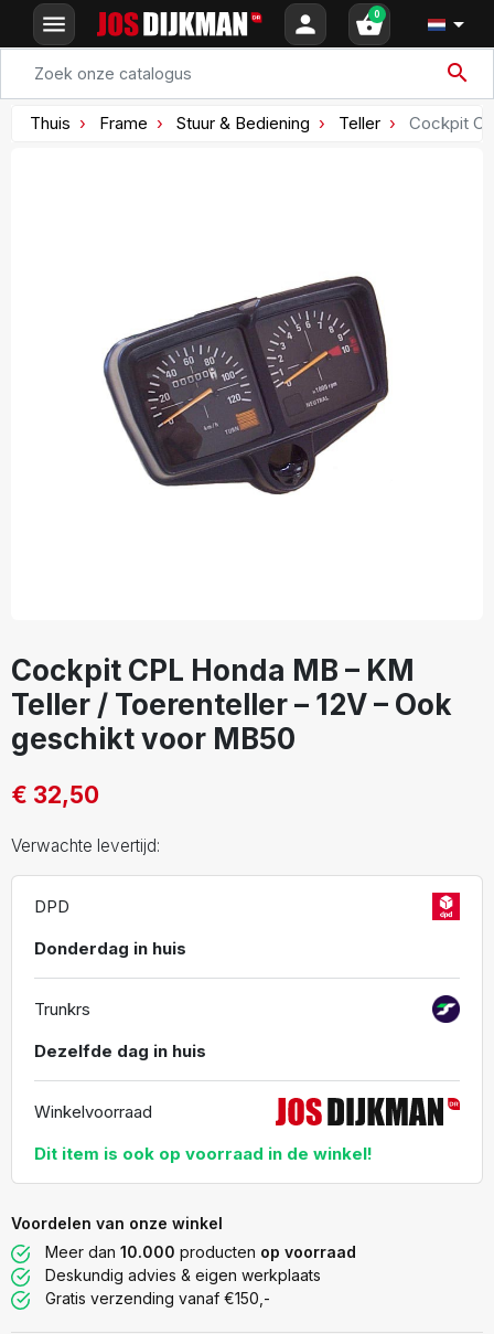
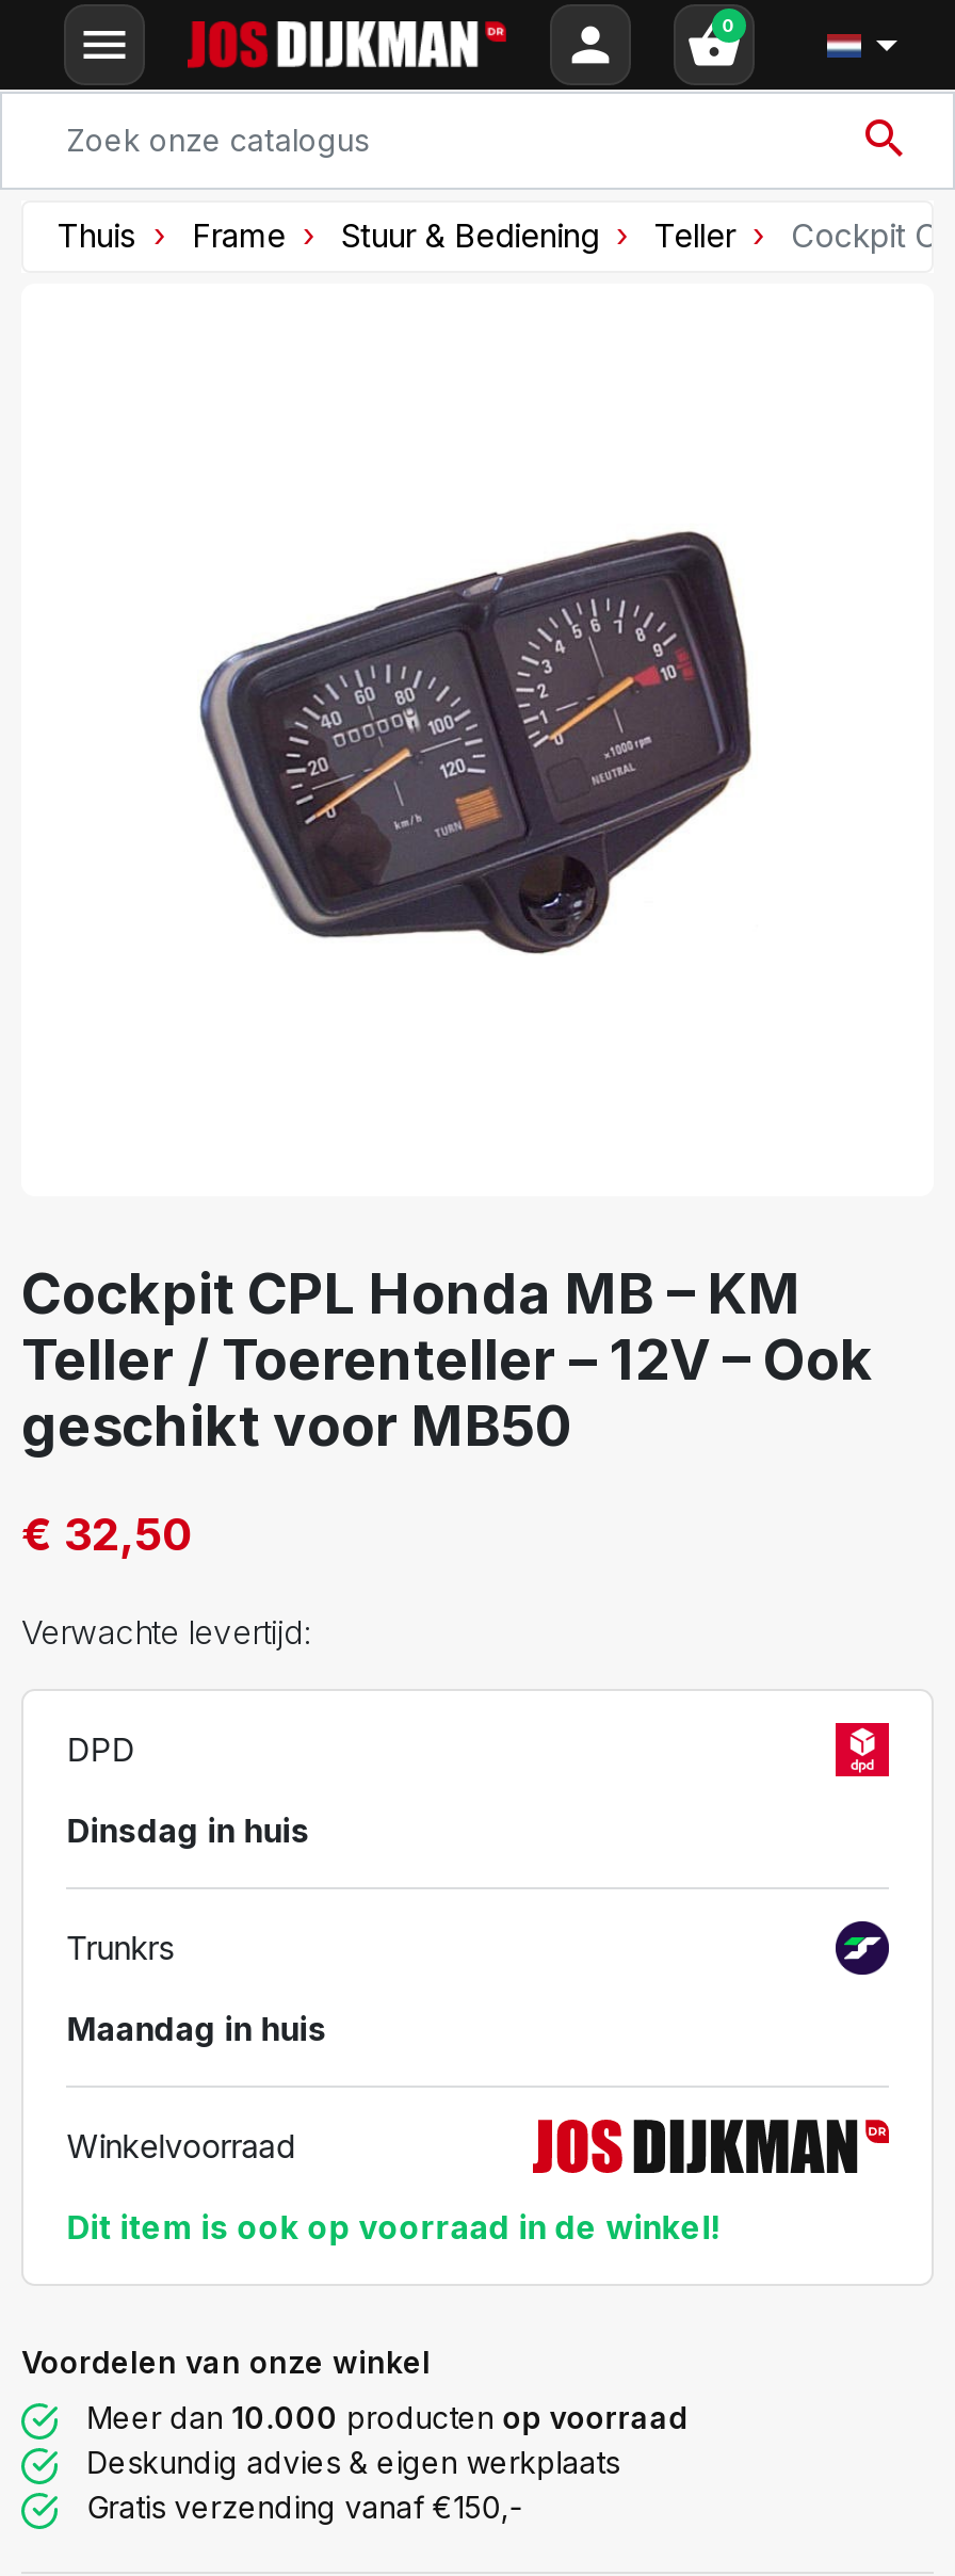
- Donderdag in huis
+ Dinsdag in huis

- Dezelfde dag in huis
+ Maandag in huis
